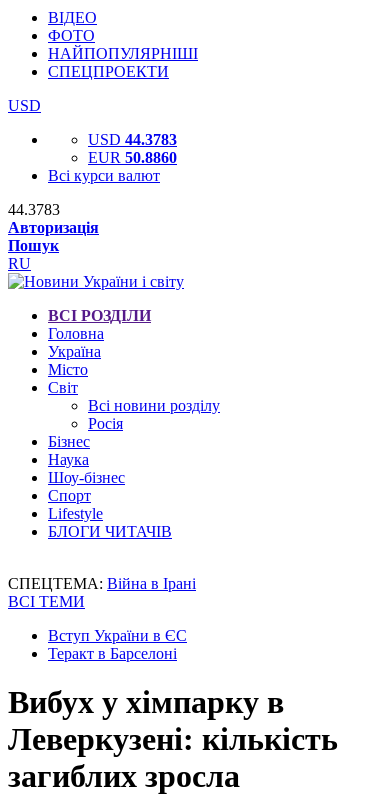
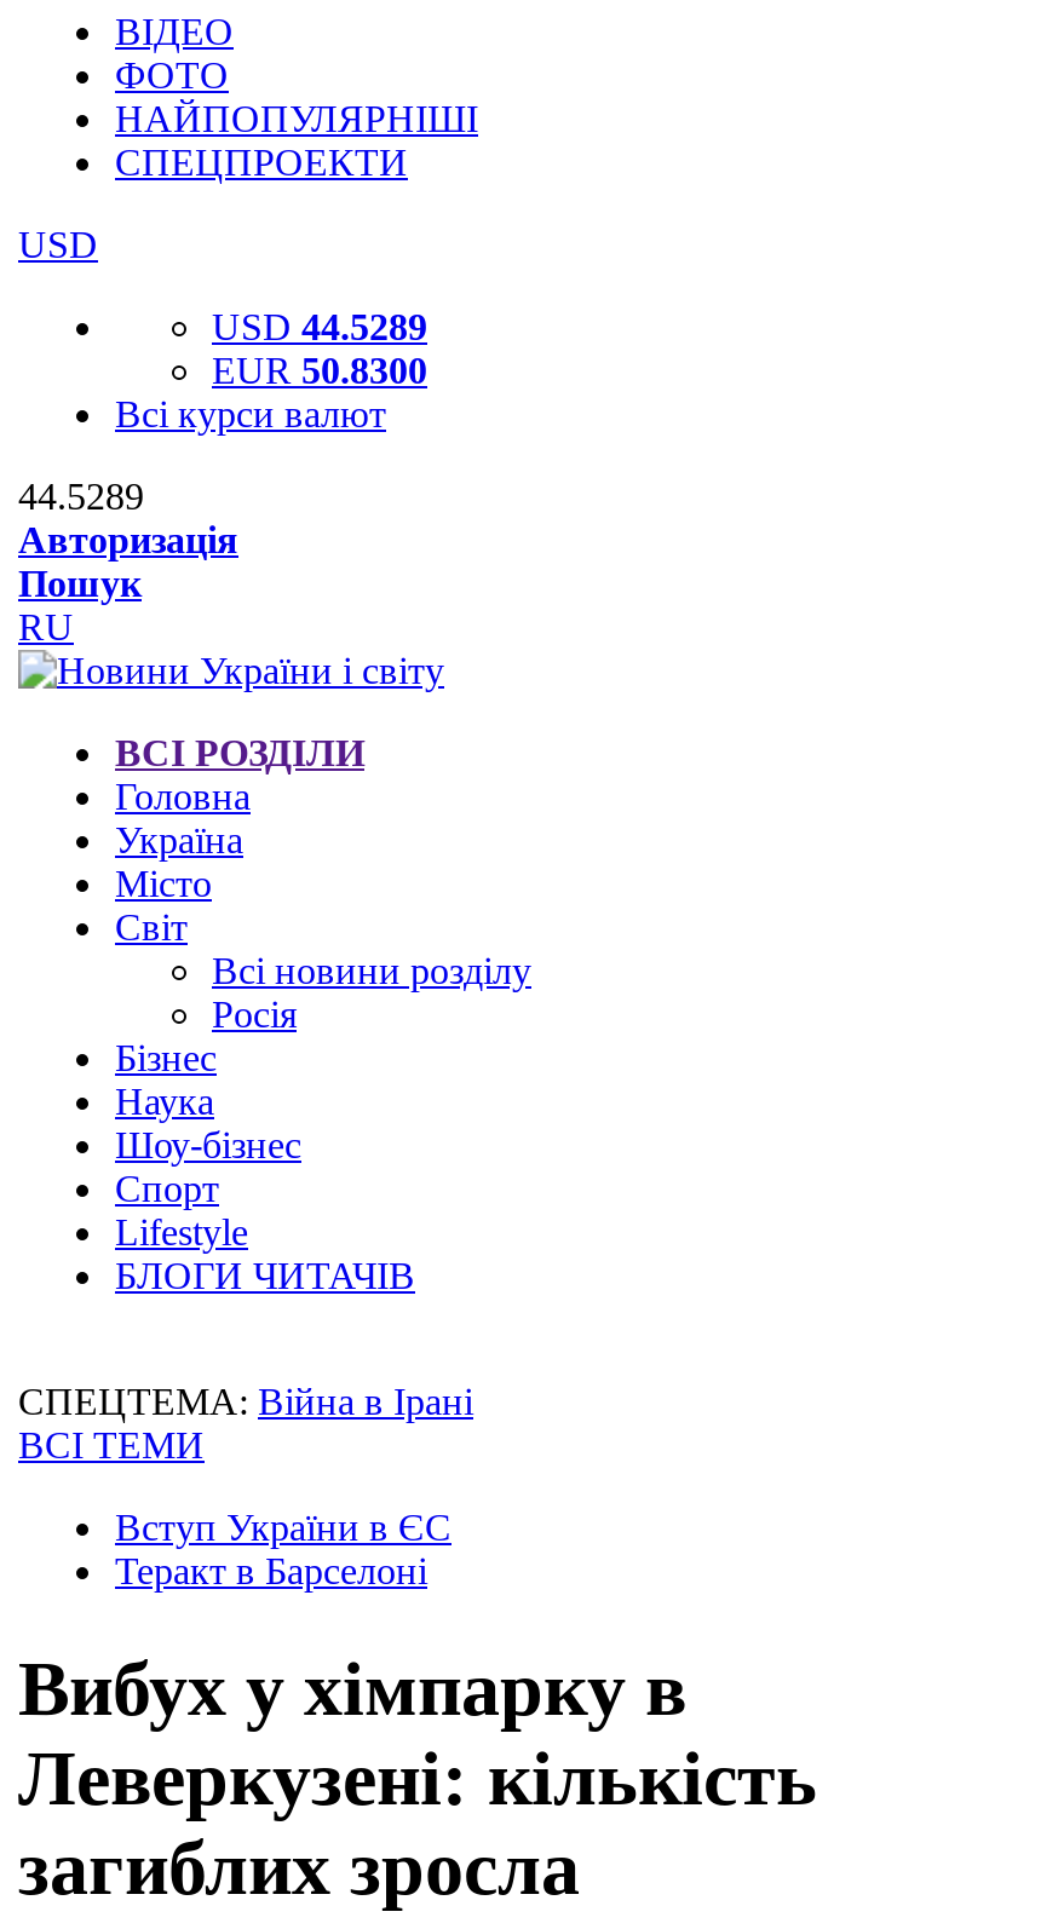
- USD 44.3783
+ USD 44.5289

- EUR 50.8860
+ EUR 50.8300

- 44.3783
+ 44.5289
